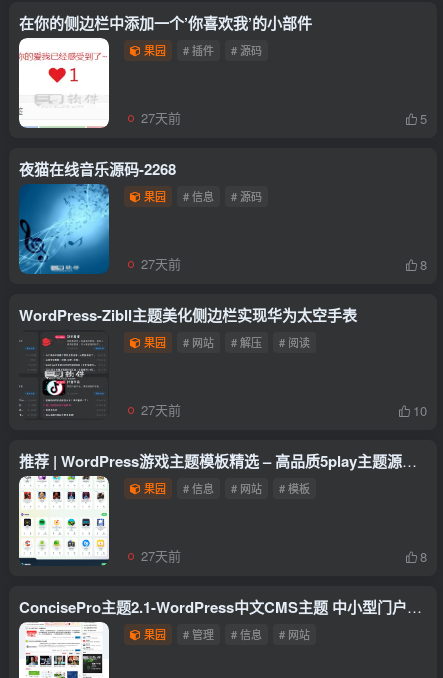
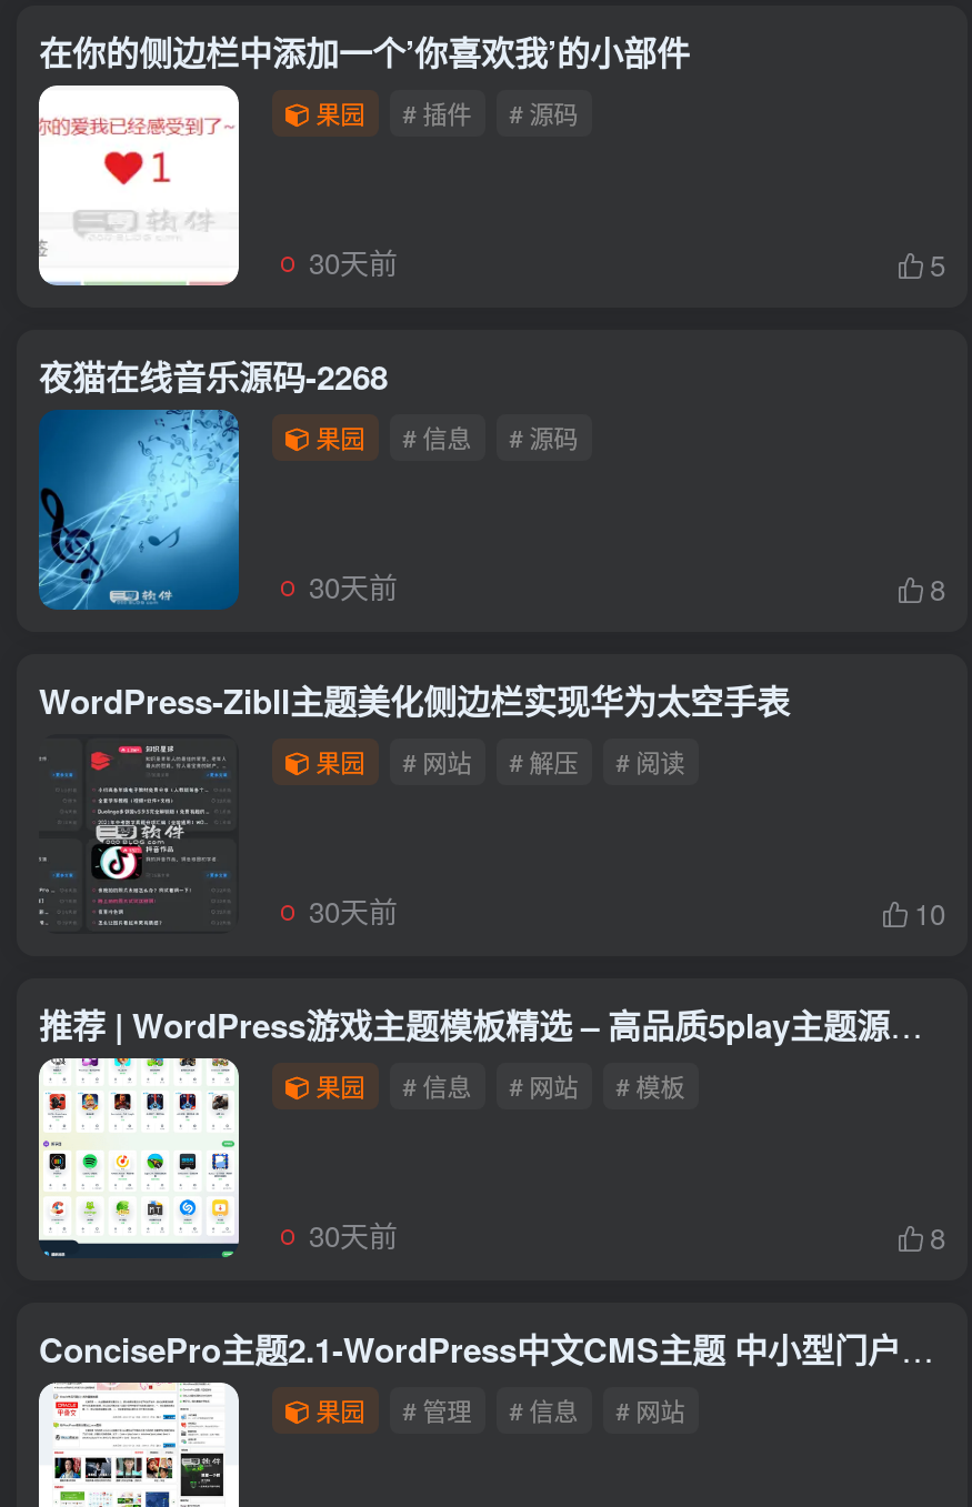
- 27天前
+ 30天前

- 27天前
+ 30天前

- 27天前
+ 30天前

- 27天前
+ 30天前
